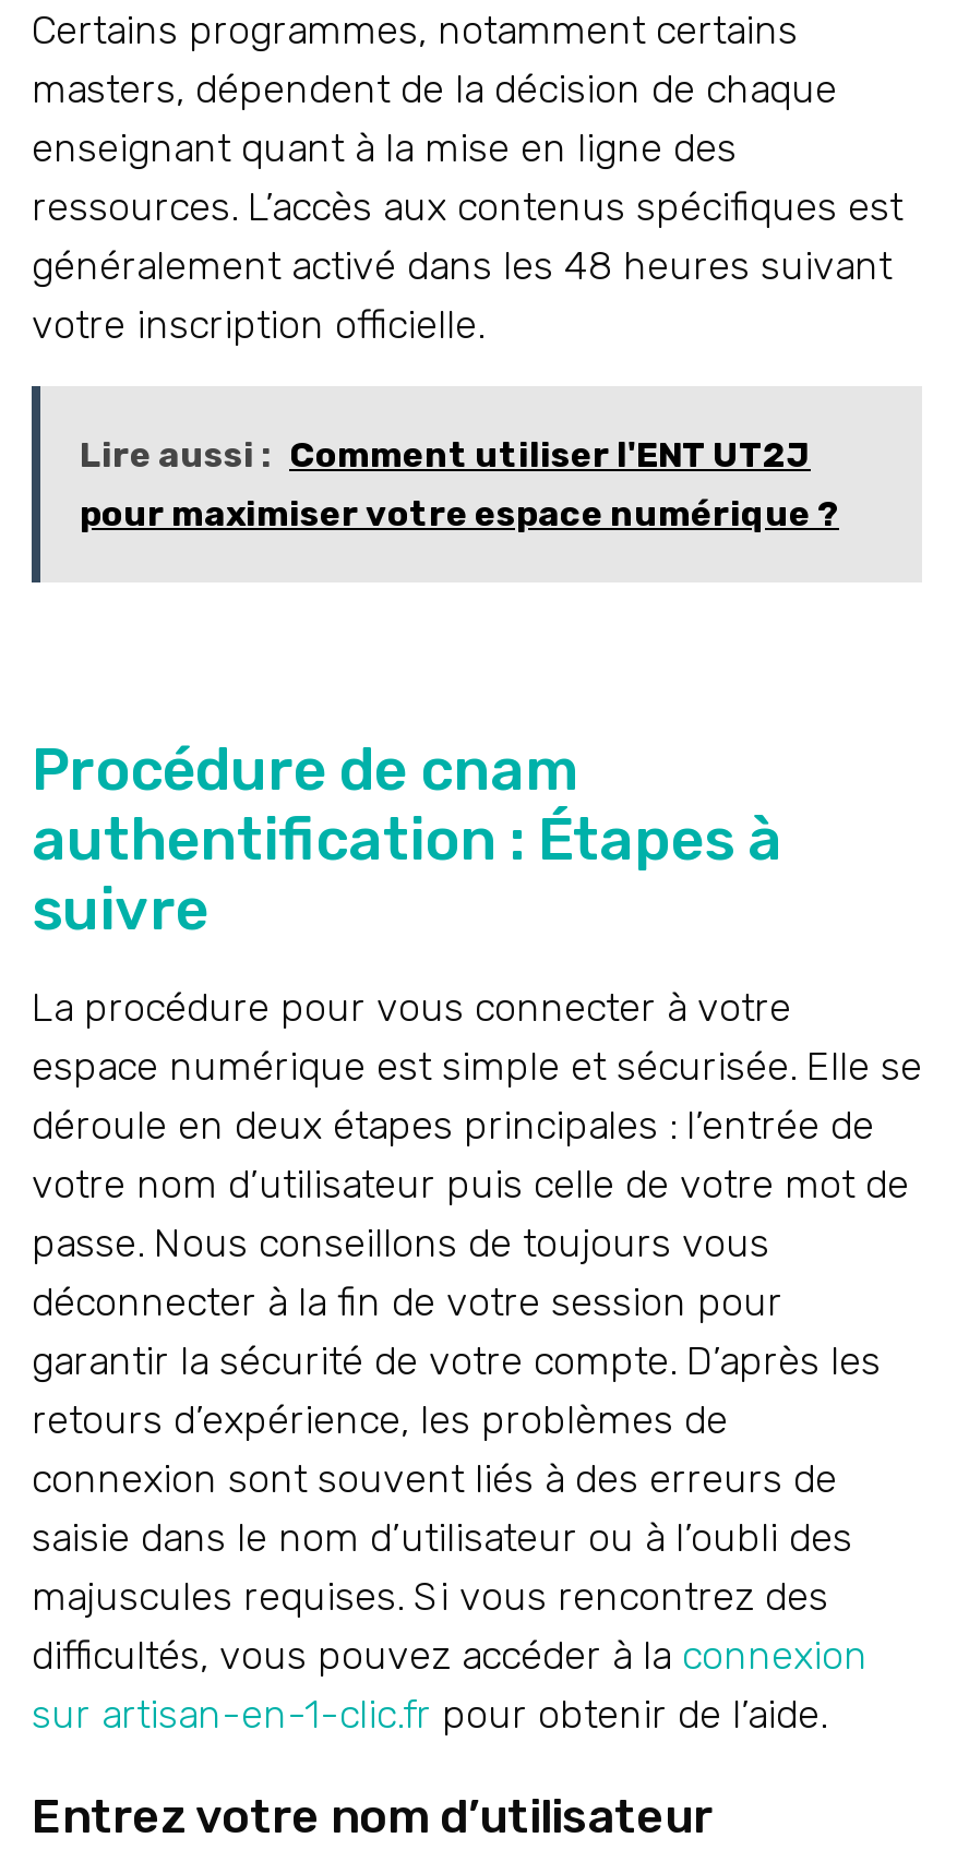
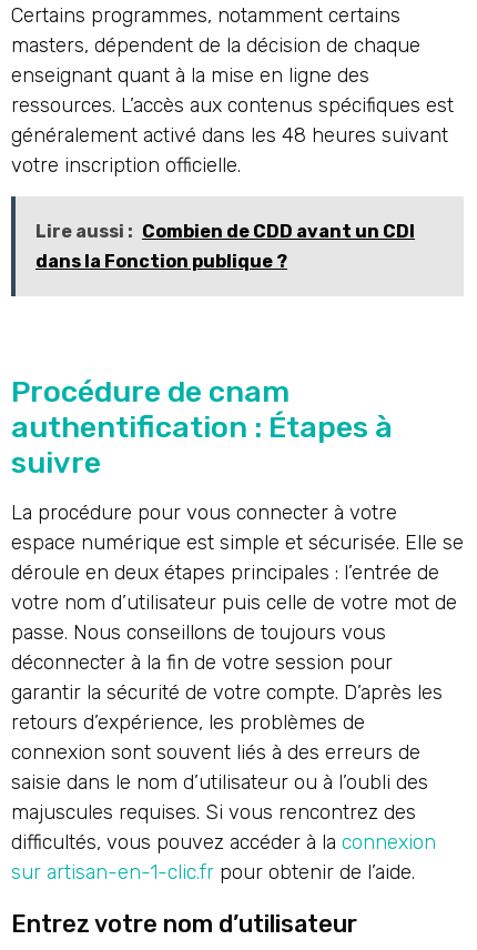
- Lire aussi : Comment utiliser l'ENT UT2J
- pour maximiser votre espace numérique ?
+ Lire aussi : Combien de CDD avant un CDI
+ dans la Fonction publique ?
